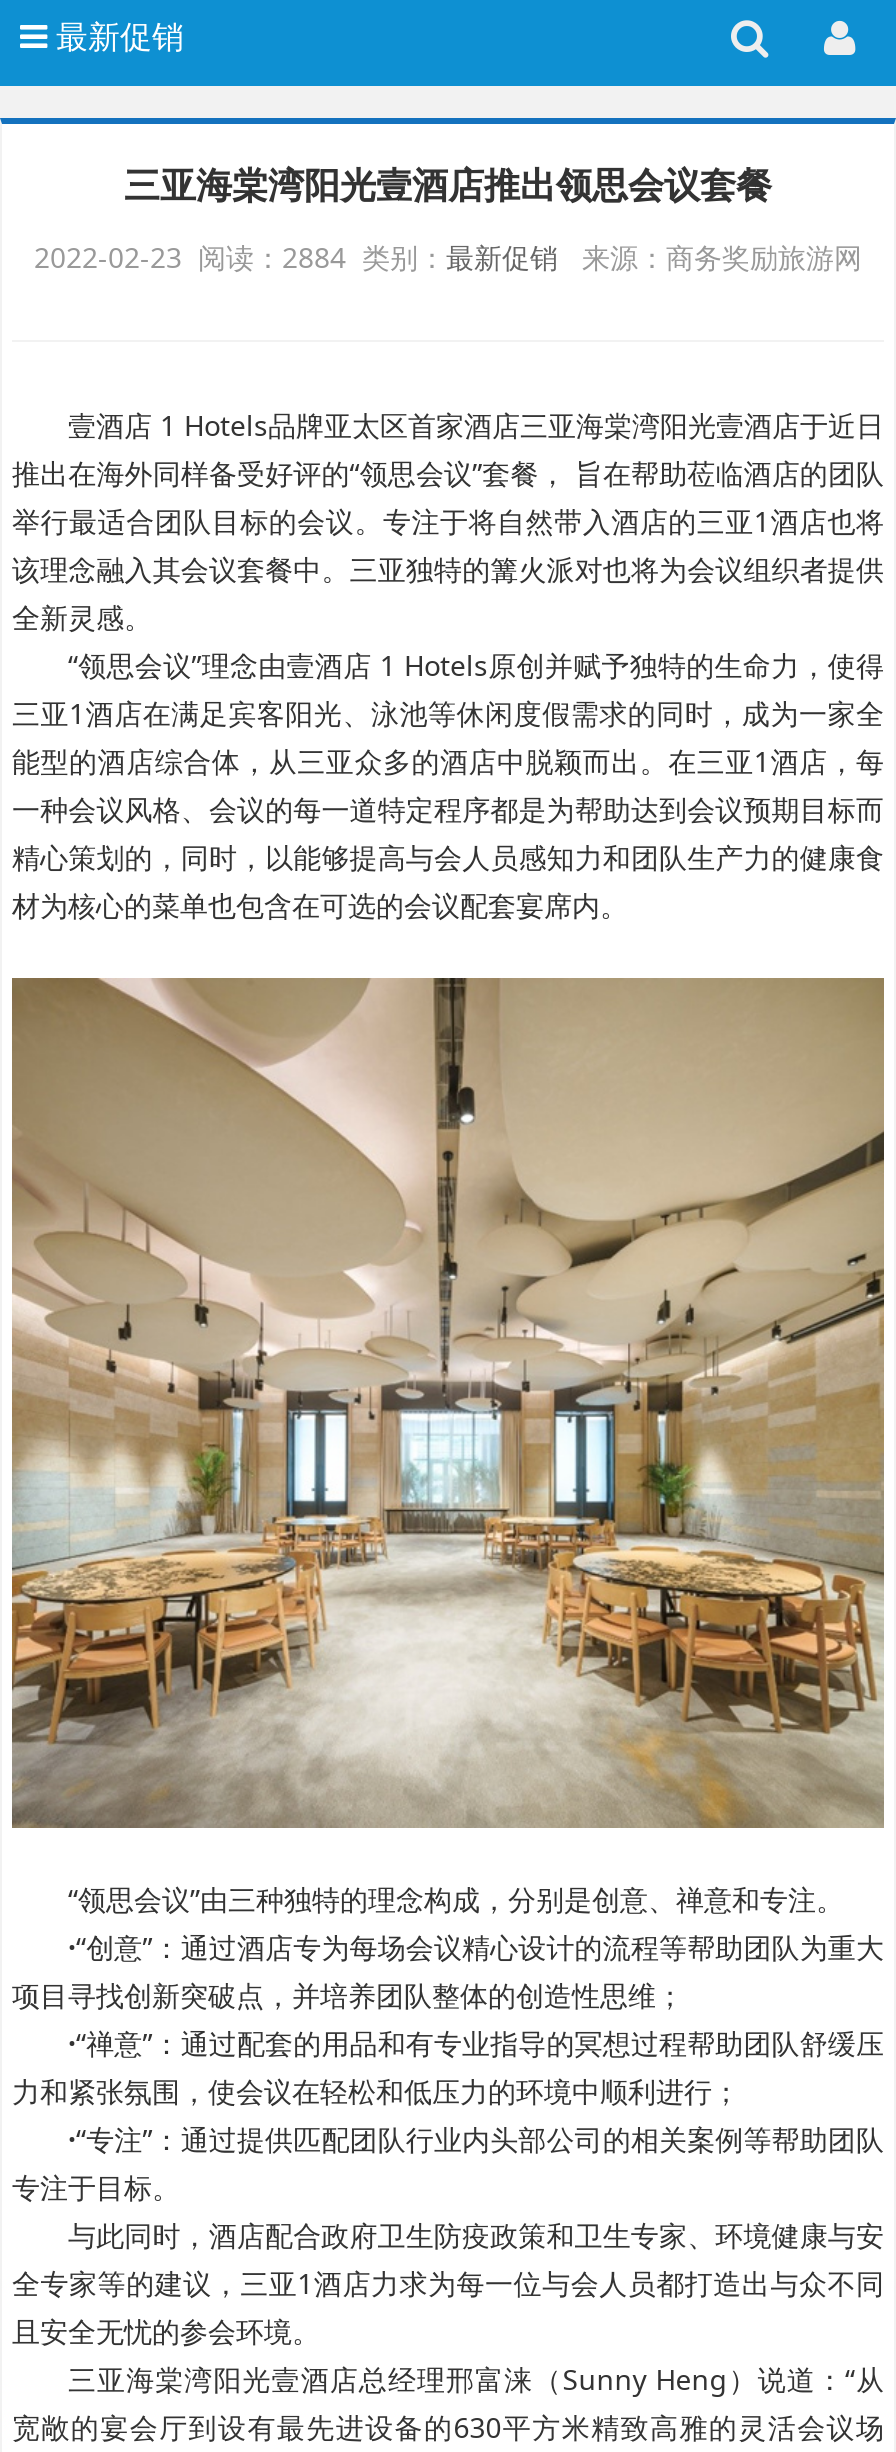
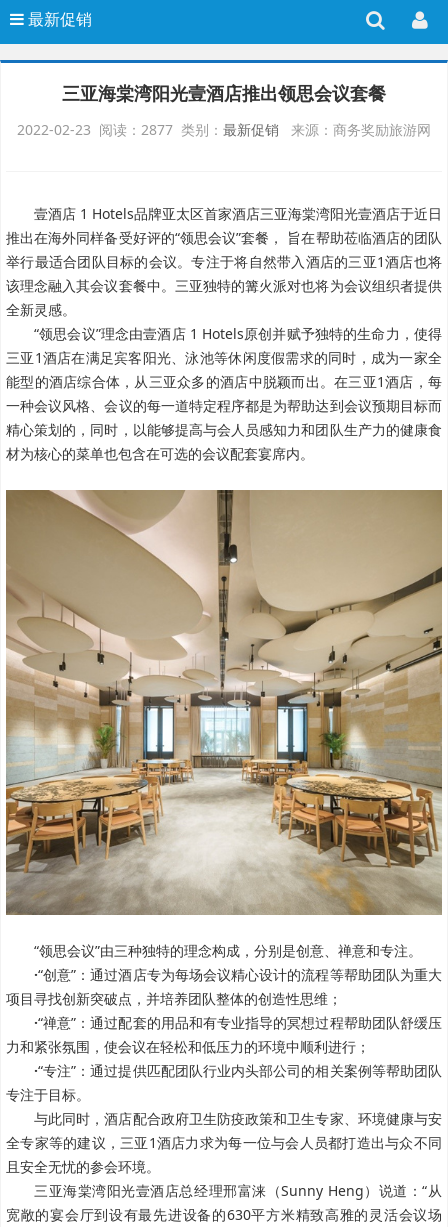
- 2022-02-23 阅读：2884 类别：最新促销来源：商务奖励旅游网
+ 2022-02-23 阅读：2877 类别：最新促销来源：商务奖励旅游网
